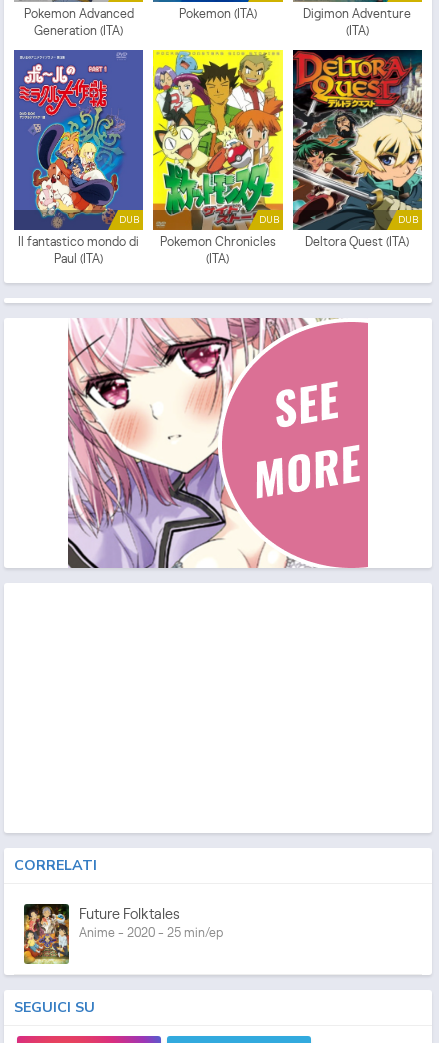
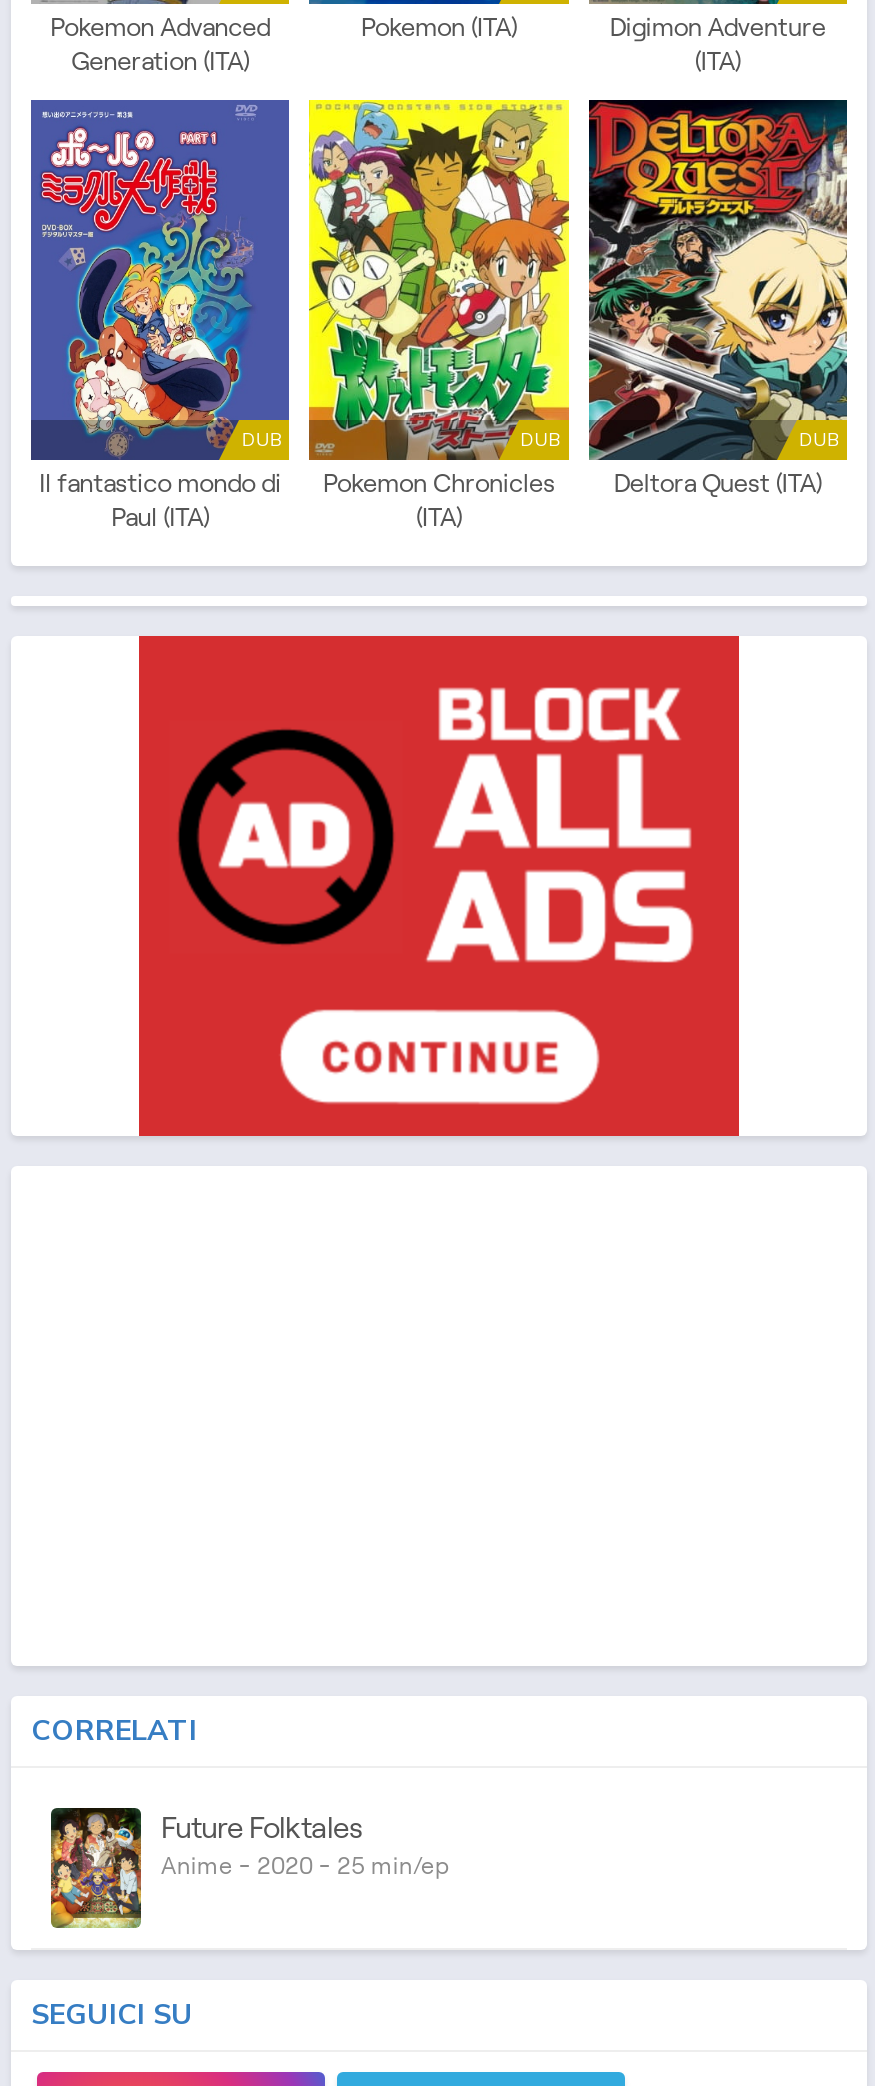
- [image]
+ [image]
